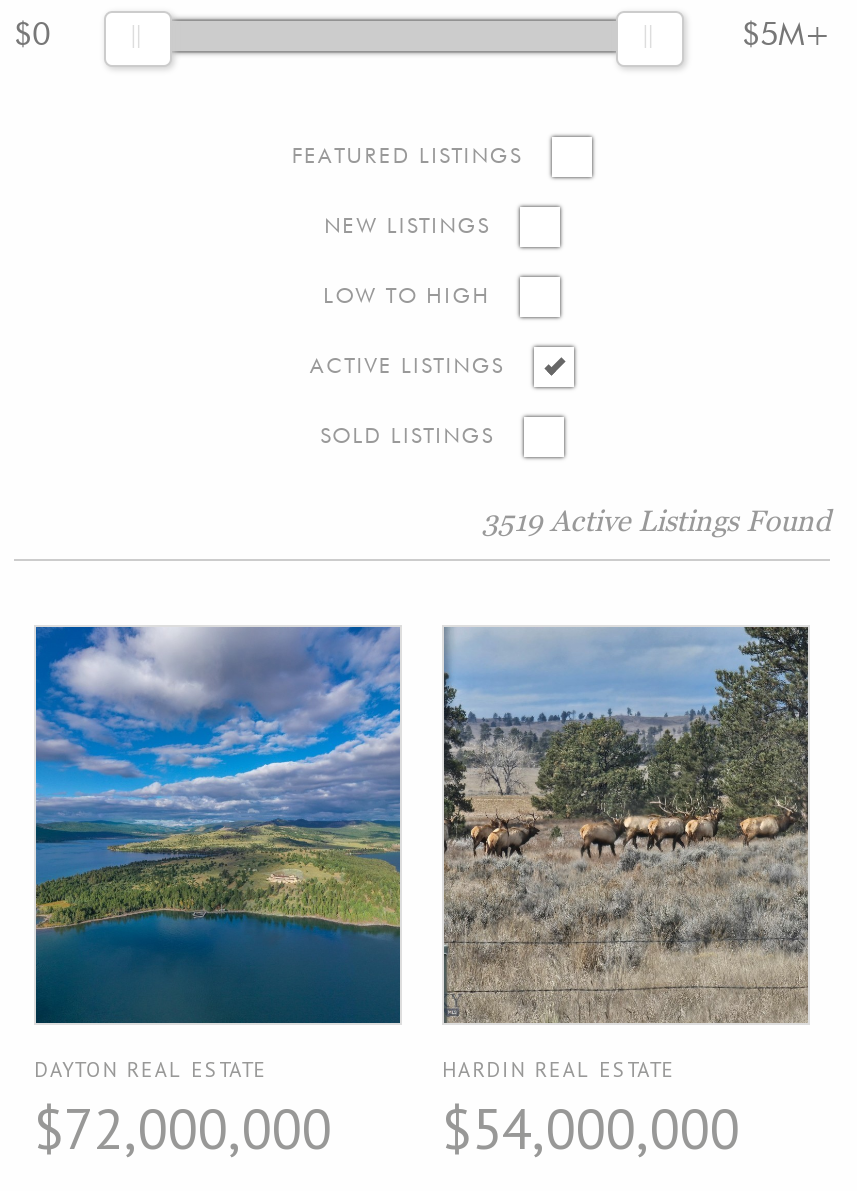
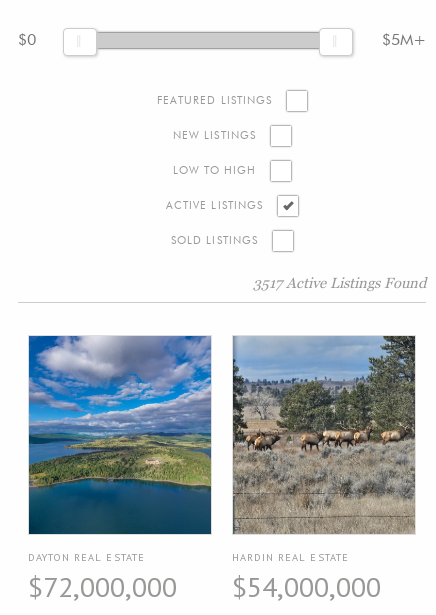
- 3519 Active Listings Found
+ 3517 Active Listings Found
